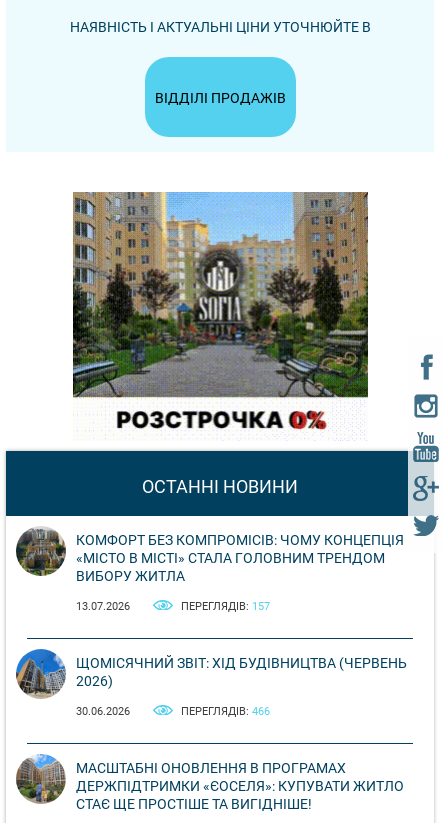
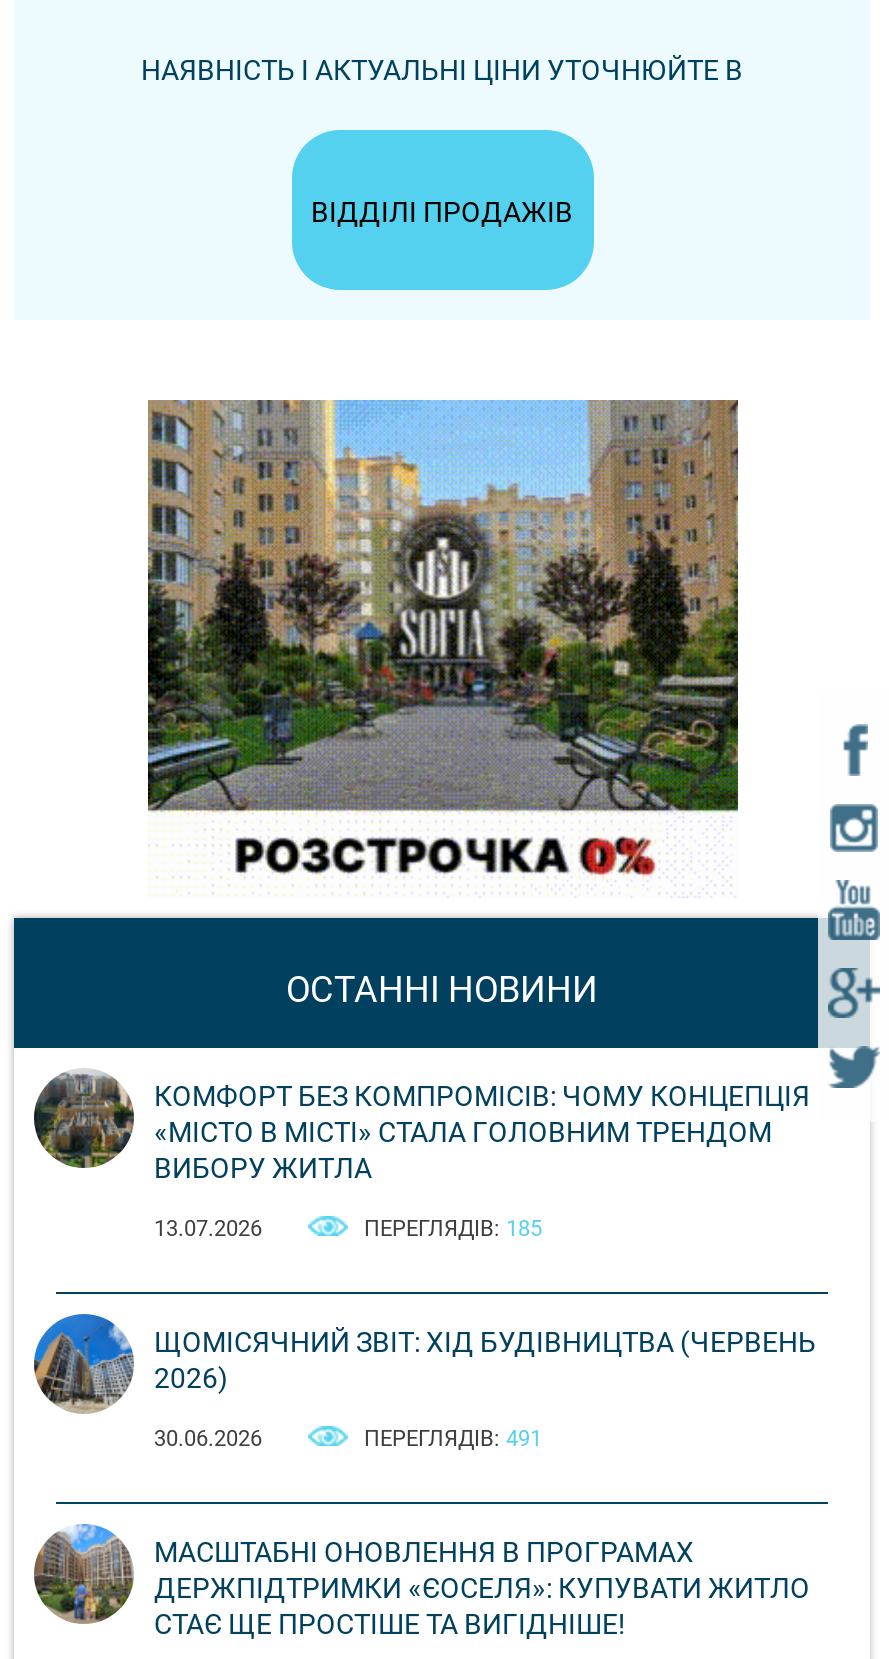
- ПЕРЕГЛЯДІВ: 157
+ ПЕРЕГЛЯДІВ: 185

- ПЕРЕГЛЯДІВ: 466
+ ПЕРЕГЛЯДІВ: 491
